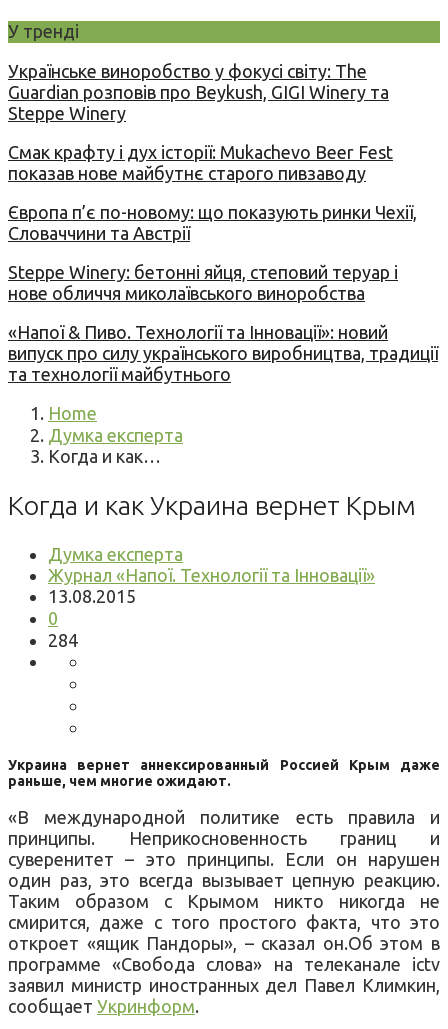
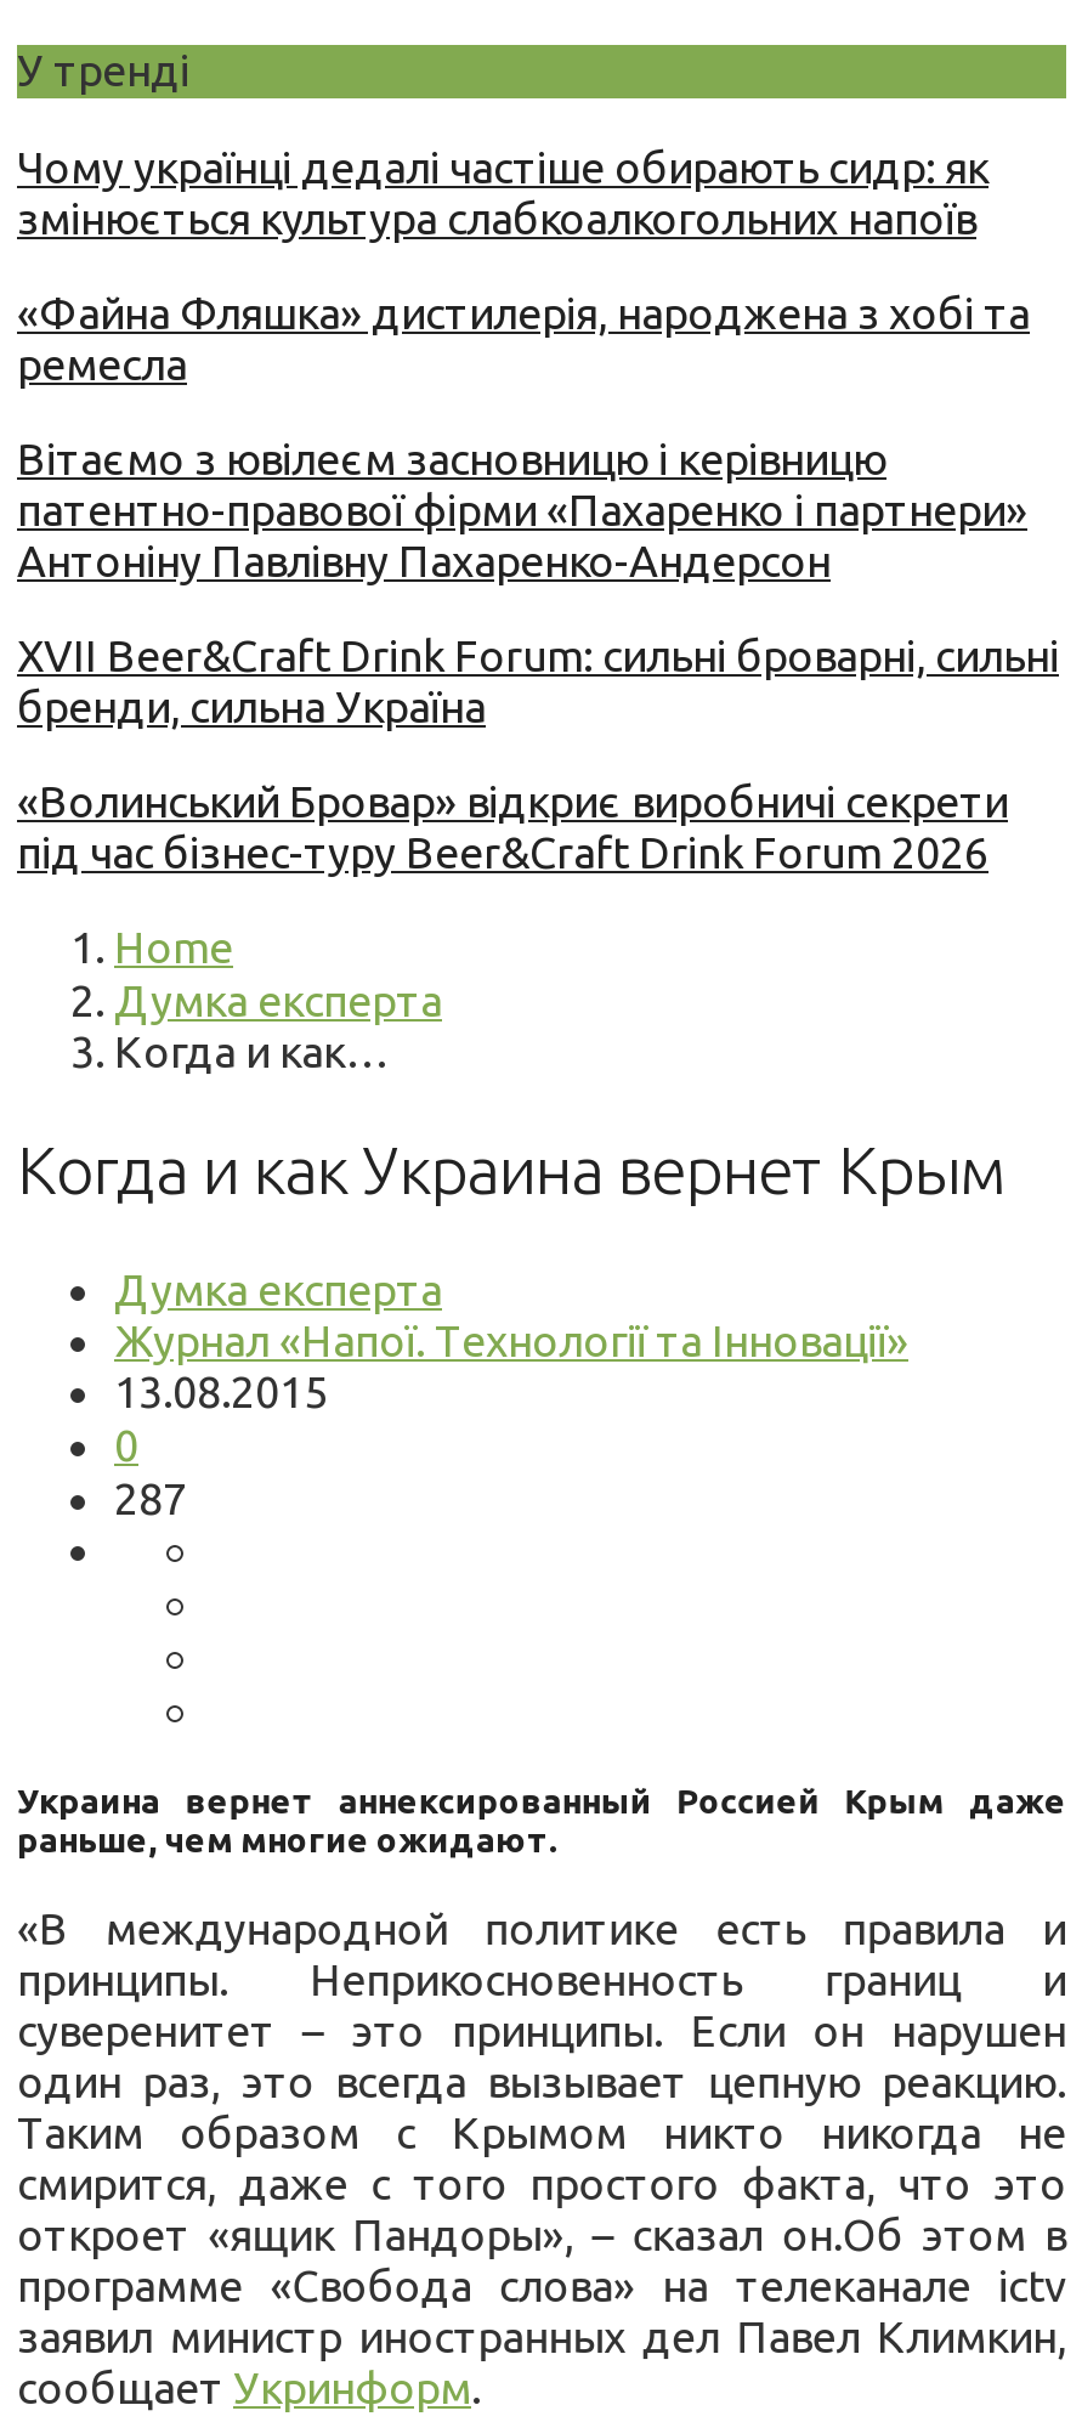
- Українське виноробство у фокусі світу: The
- Guardian розповів про Beykush, GIGI Winery та
- Steppe Winery
+ Чому українці дедалі частіше обирають сидр: як
+ змінюється культура слабкоалкогольних напоїв

- Смак крафту і дух історії: Mukachevo Beer Fest
- показав нове майбутнє старого пивзаводу
+ «Файна Фляшка» дистилерія, народжена з хобі та
+ ремесла

- Європа п’є по-новому: що показують ринки Чехії,
- Словаччини та Австрії
+ Вітаємо з ювілеєм засновницю і керівницю
+ патентно-правової фірми «Пахаренко і партнери»
+ Антоніну Павлівну Пахаренко-Андерсон

- Steppe Winery: бетонні яйця, степовий теруар і
- нове обличчя миколаївського виноробства
+ XVII Beer&Craft Drink Forum: сильні броварні, сильні
+ бренди, сильна Україна

- «Напої & Пиво. Технології та Інновації»: новий
- випуск про силу українського виробництва, традиції
- та технології майбутнього
+ «Волинський Бровар» відкриє виробничі секрети
+ під час бізнес-туру Beer&Craft Drink Forum 2026

- 284
+ 287
